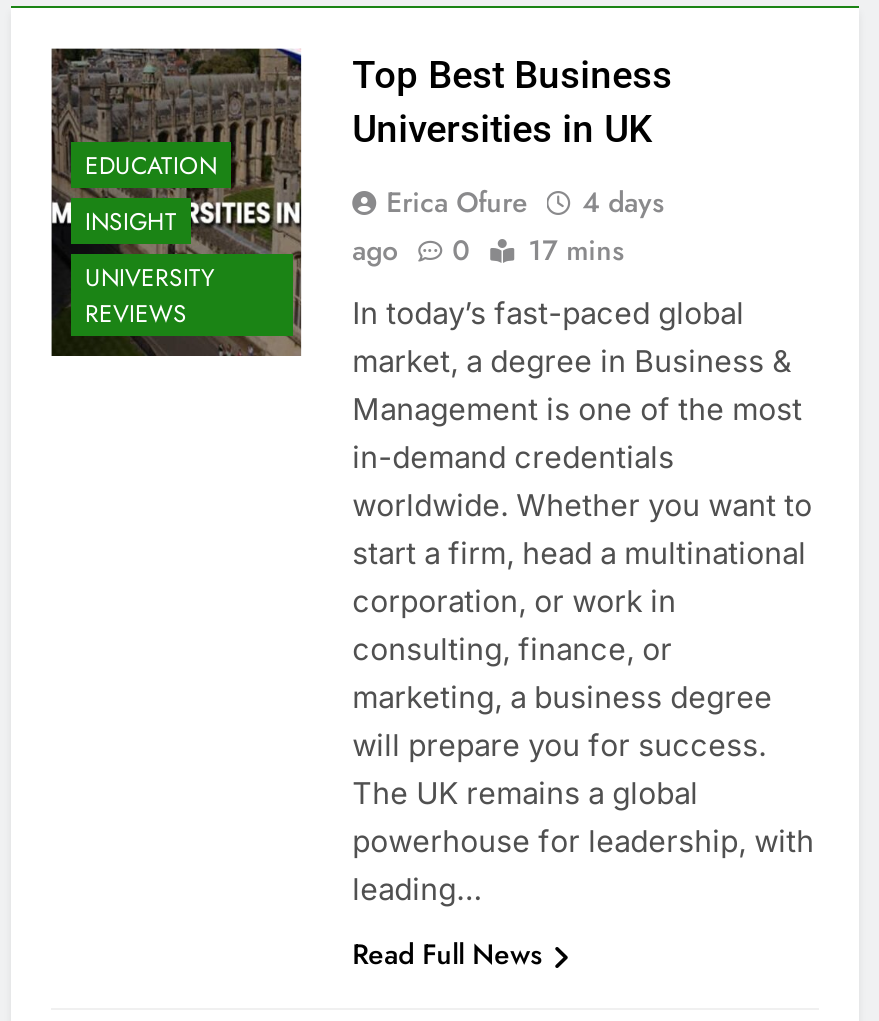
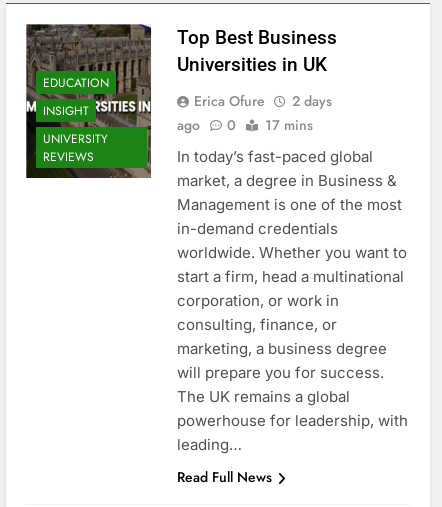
- Erica Ofure 4 days
+ Erica Ofure 2 days
